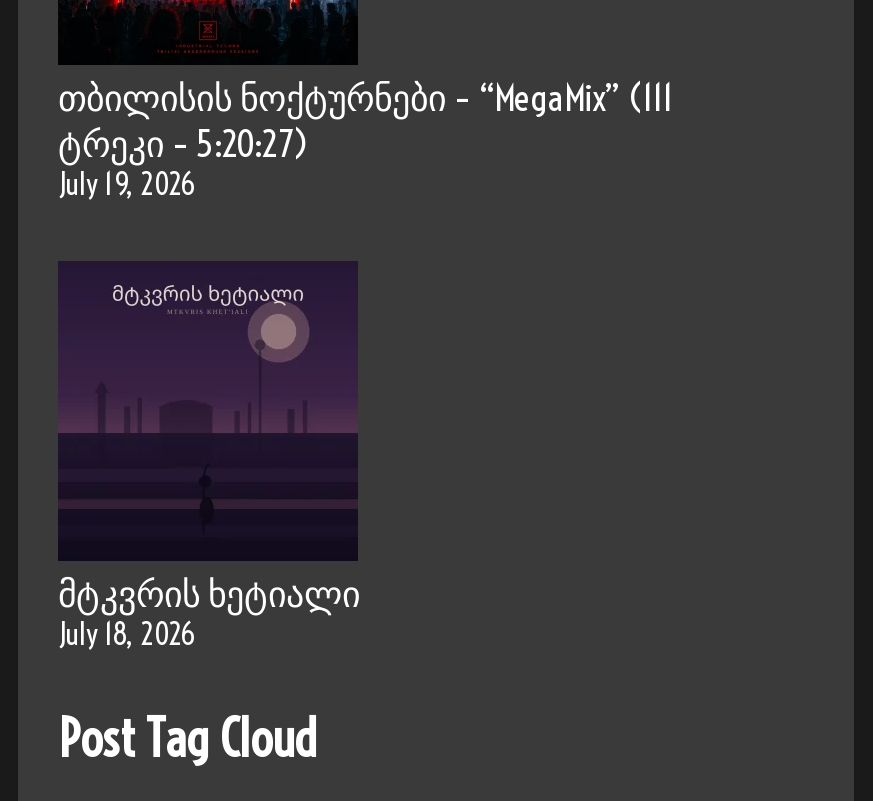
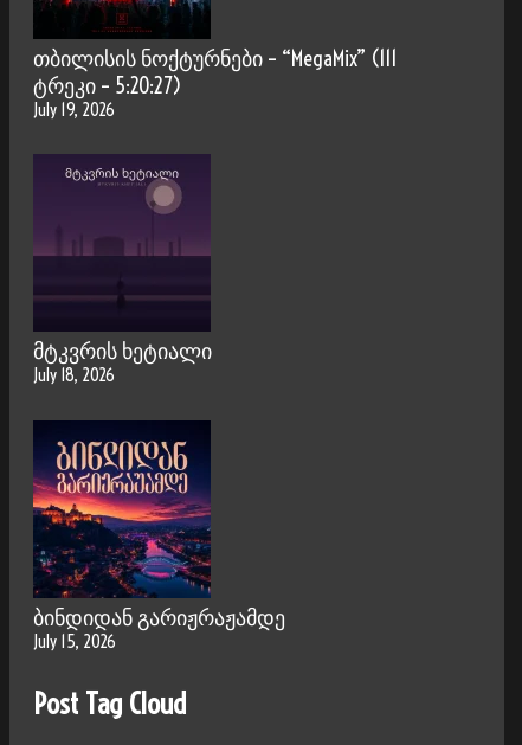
+ [image]
+ ბინდიდან გარიჟრაჟამდე
+ July 15, 2026
